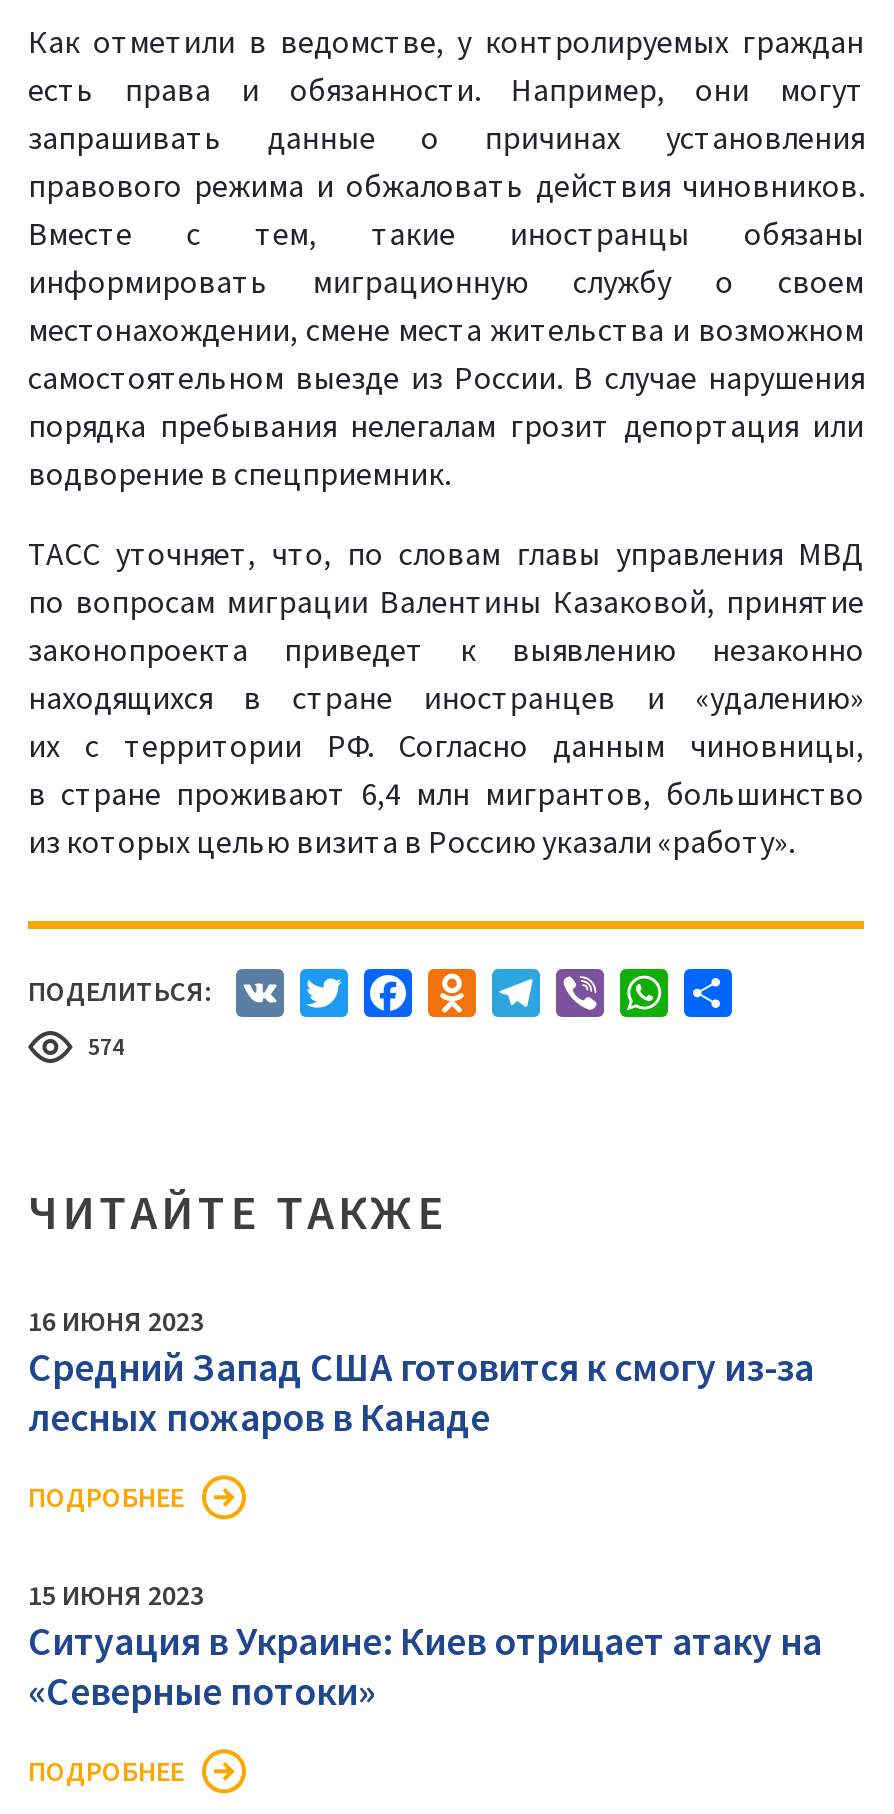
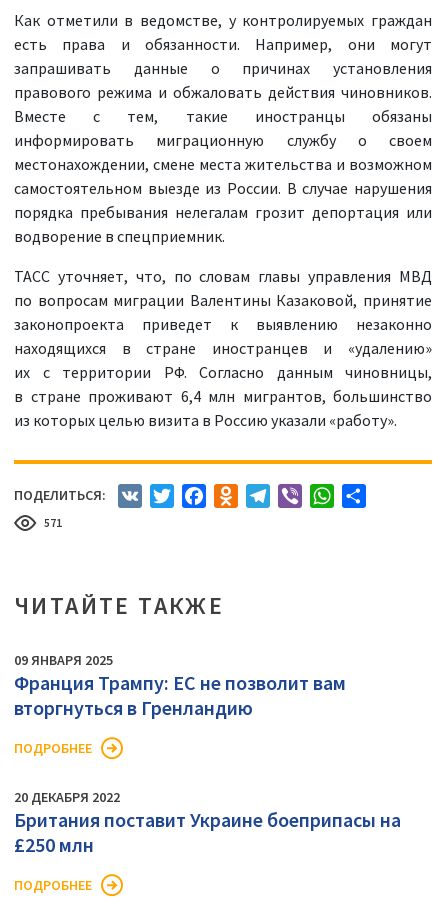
- 574
+ 571

- 16 ИЮНЯ 2023
- Средний Запад США готовится к смогу из-за
- лесных пожаров в Канаде
+ 09 ЯНВАРЯ 2025
+ Франция Трампу: ЕС не позволит вам
+ вторгнуться в Гренландию

- 15 ИЮНЯ 2023
- Ситуация в Украине: Киев отрицает атаку на
- «Северные потоки»
+ 20 ДЕКАБРЯ 2022
+ Британия поставит Украине боеприпасы на
+ £250 млн
